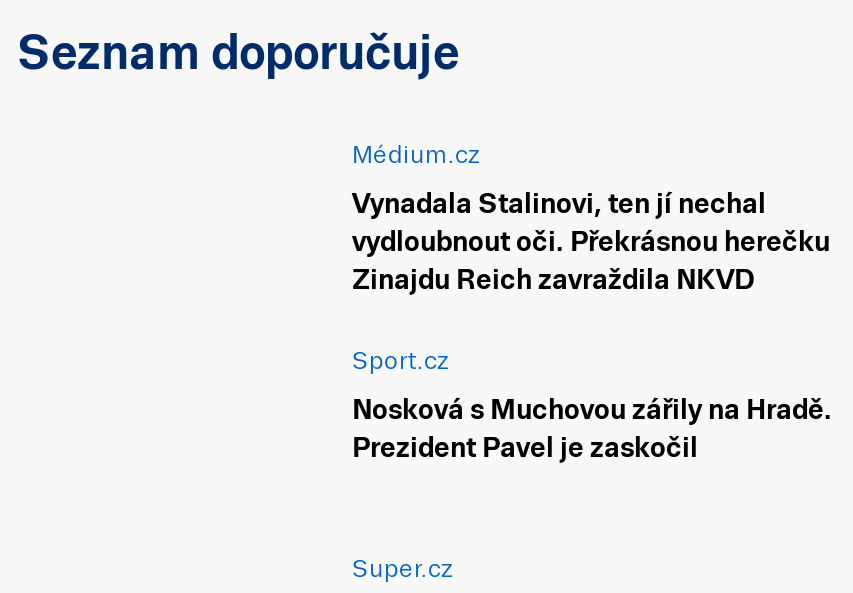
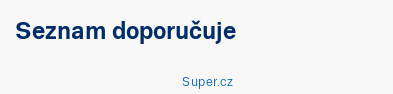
- Médium.cz
- Vynadala Stalinovi, ten jí nechal
- vydloubnout oči. Překrásnou herečku
- Zinajdu Reich zavraždila NKVD
- Sport.cz
- Nosková s Muchovou zářily na Hradě.
- Prezident Pavel je zaskočil
